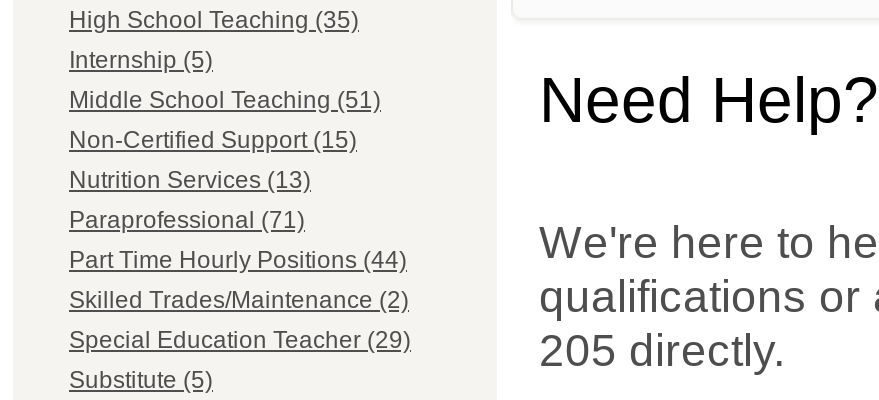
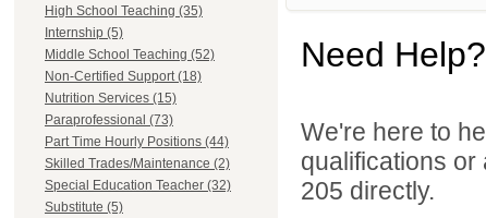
- Middle School Teaching (51)
+ Middle School Teaching (52)

- Non-Certified Support (15)
+ Non-Certified Support (18)

- Nutrition Services (13)
+ Nutrition Services (15)

- Paraprofessional (71)
+ Paraprofessional (73)

- Special Education Teacher (29)
+ Special Education Teacher (32)
